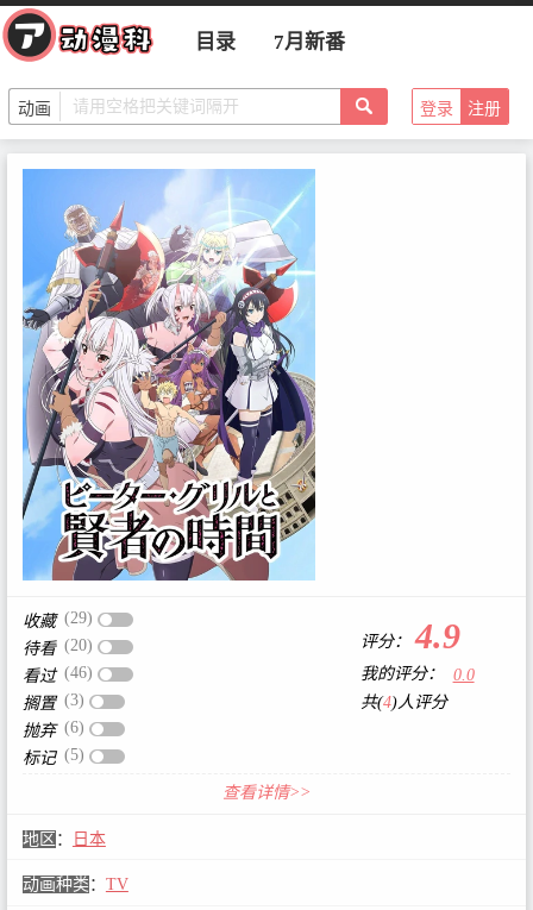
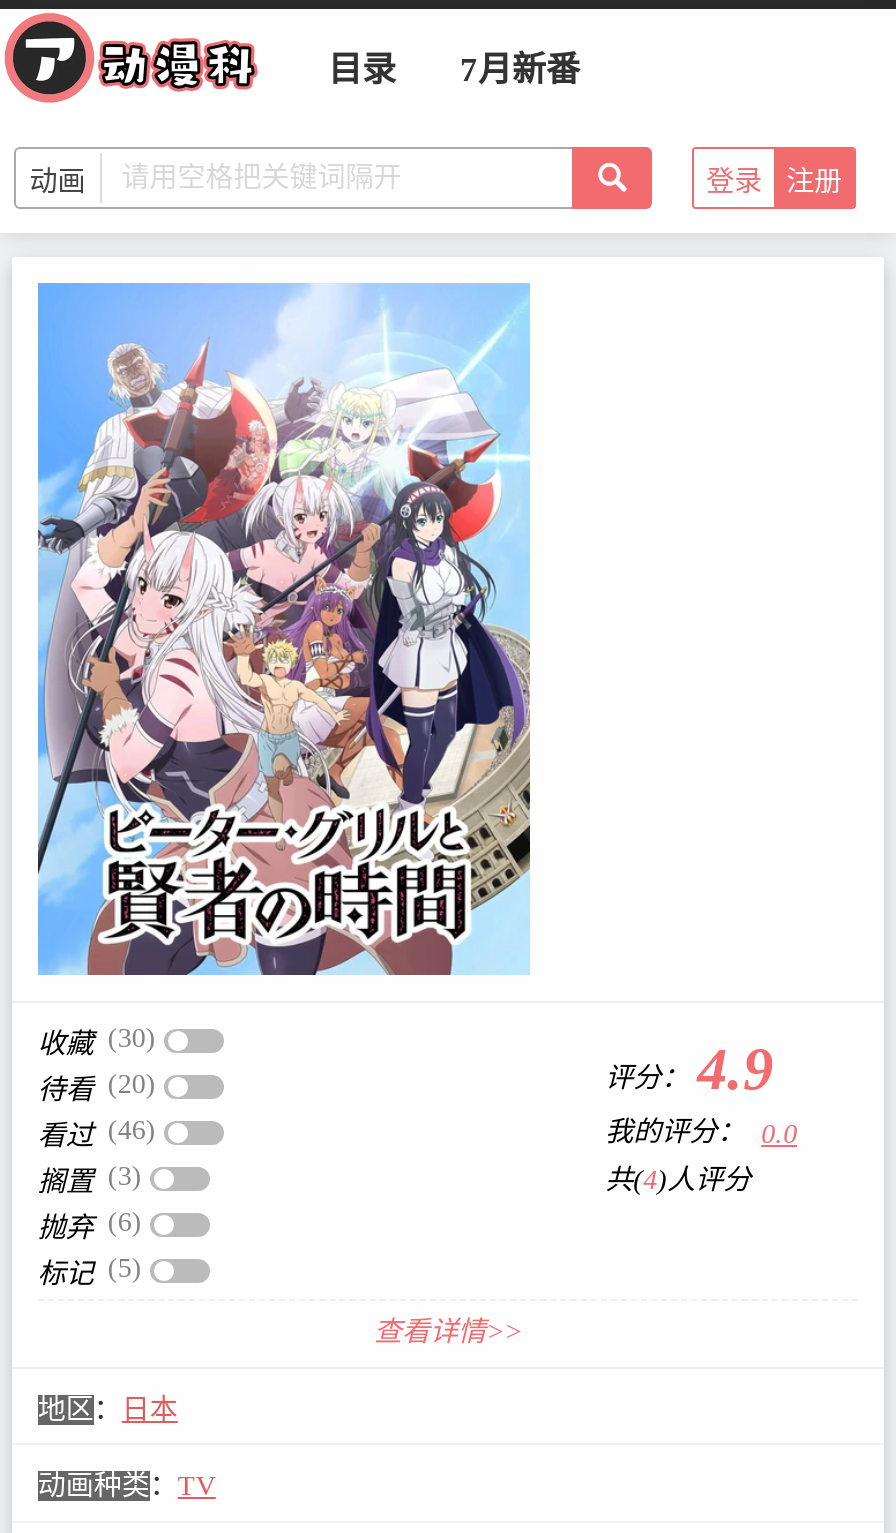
- 收藏 (29)
+ 收藏 (30)
